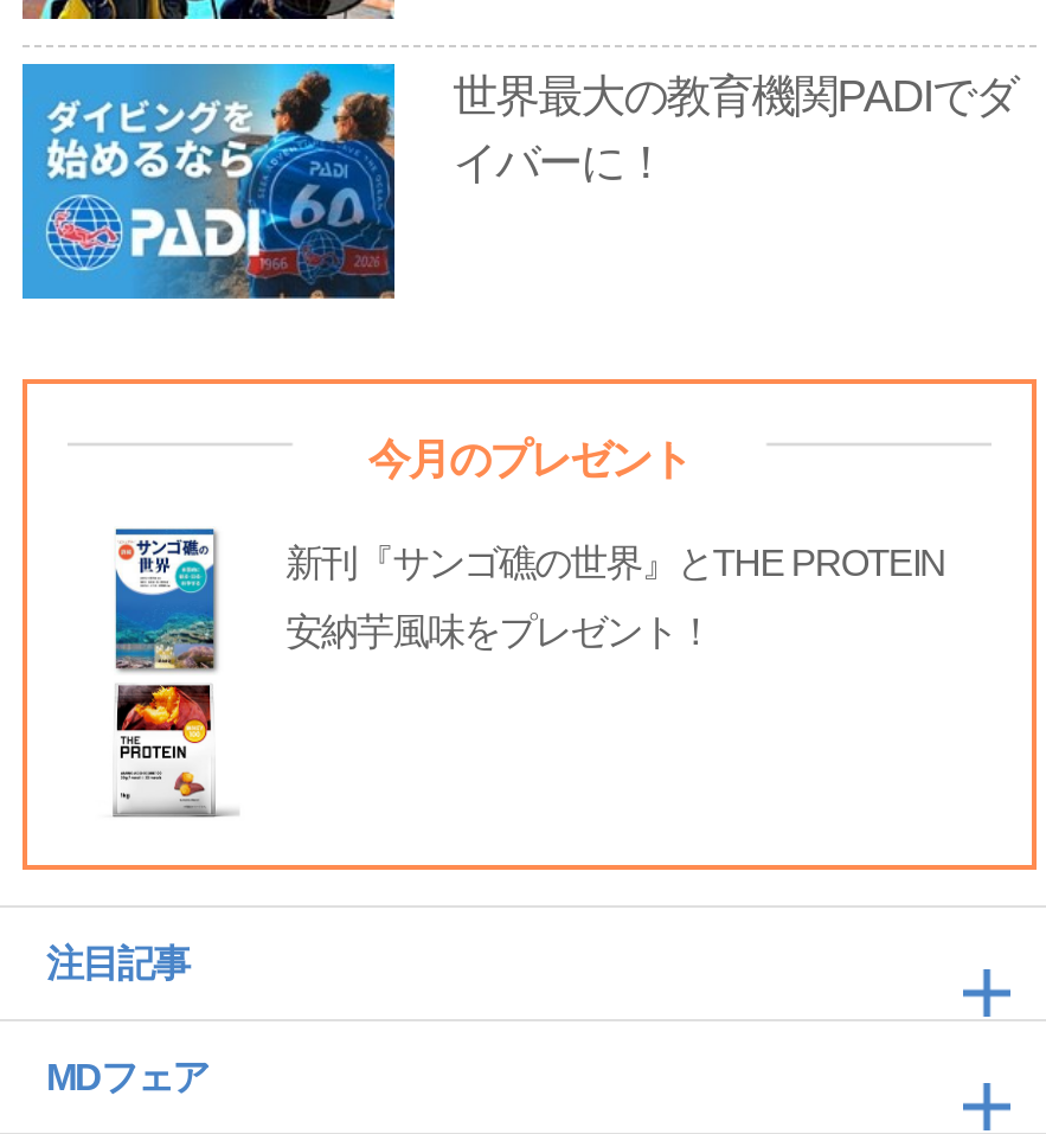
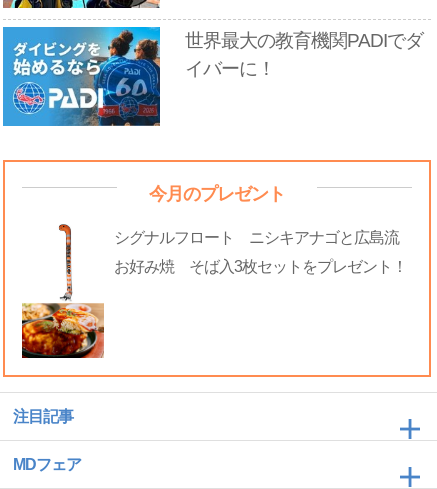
- [image]
- 新刊『サンゴ礁の世界』とTHE PROTEIN
+ [image]
+ シグナルフロート ニシキアナゴと広島流

- 安納芋風味をプレゼント！
+ お好み焼 そば入3枚セットをプレゼント！
